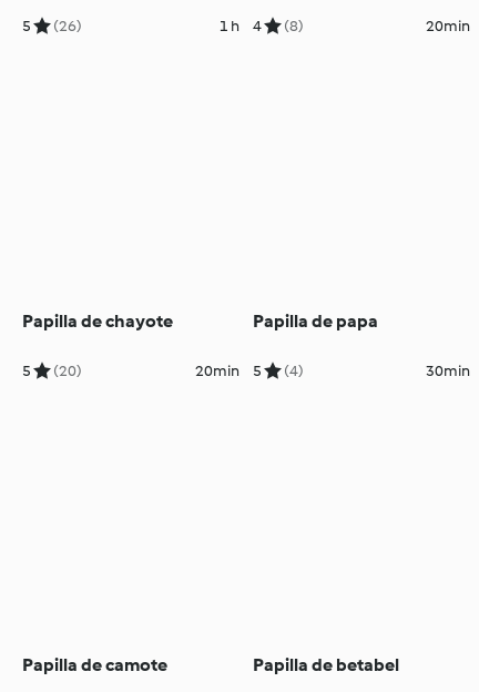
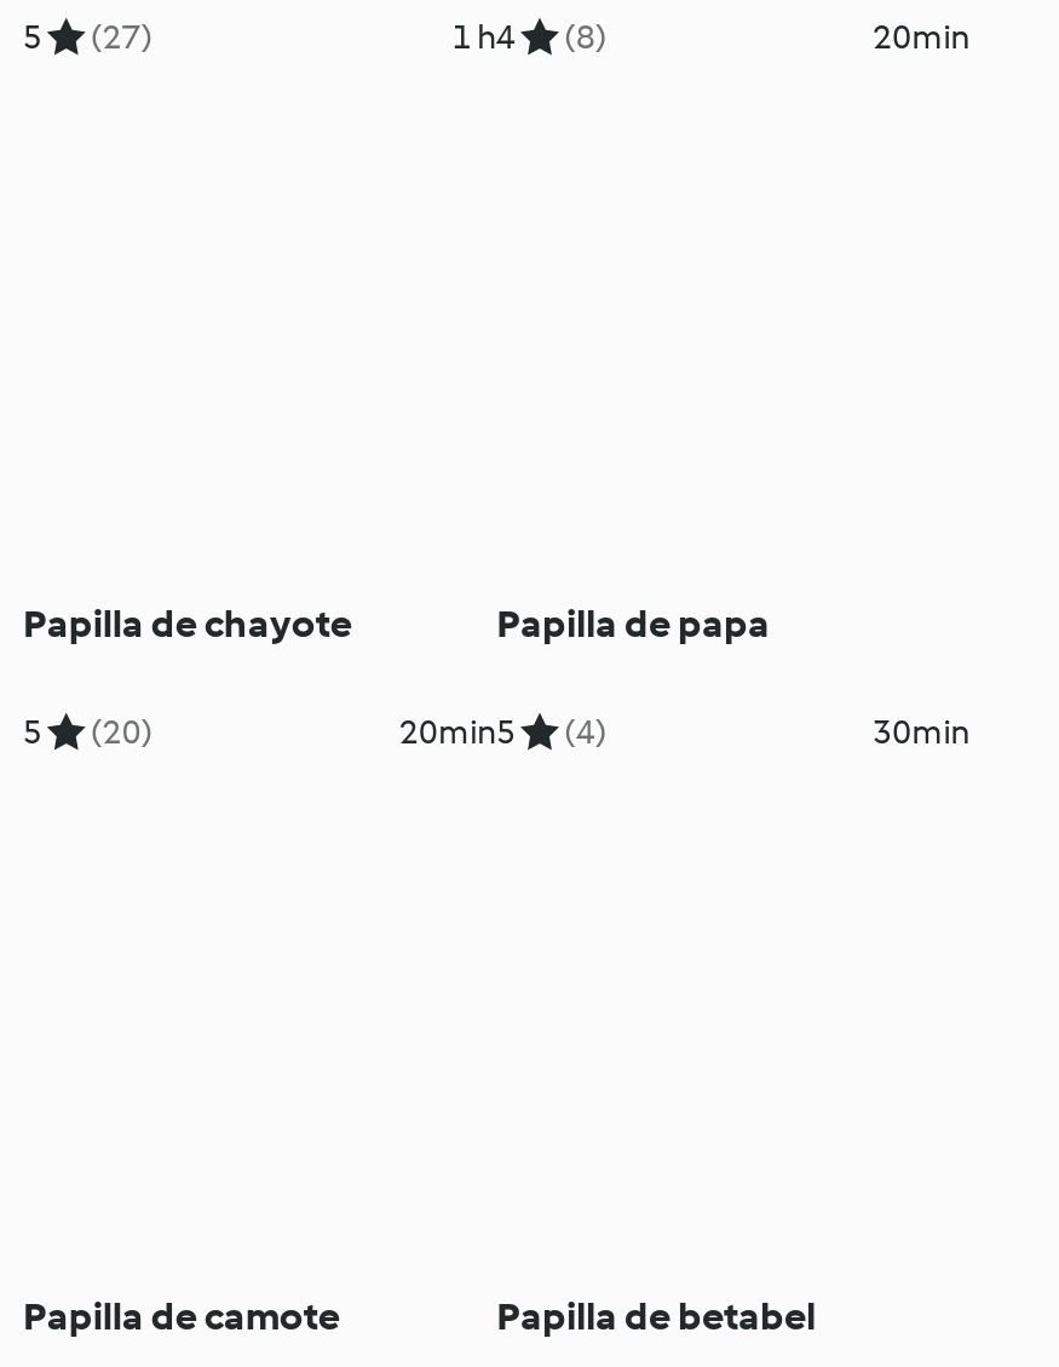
- 5 (26)
+ 5 (27)
